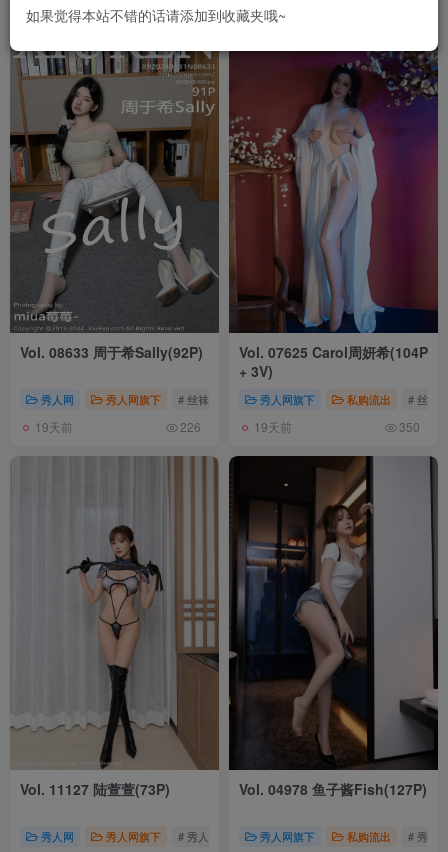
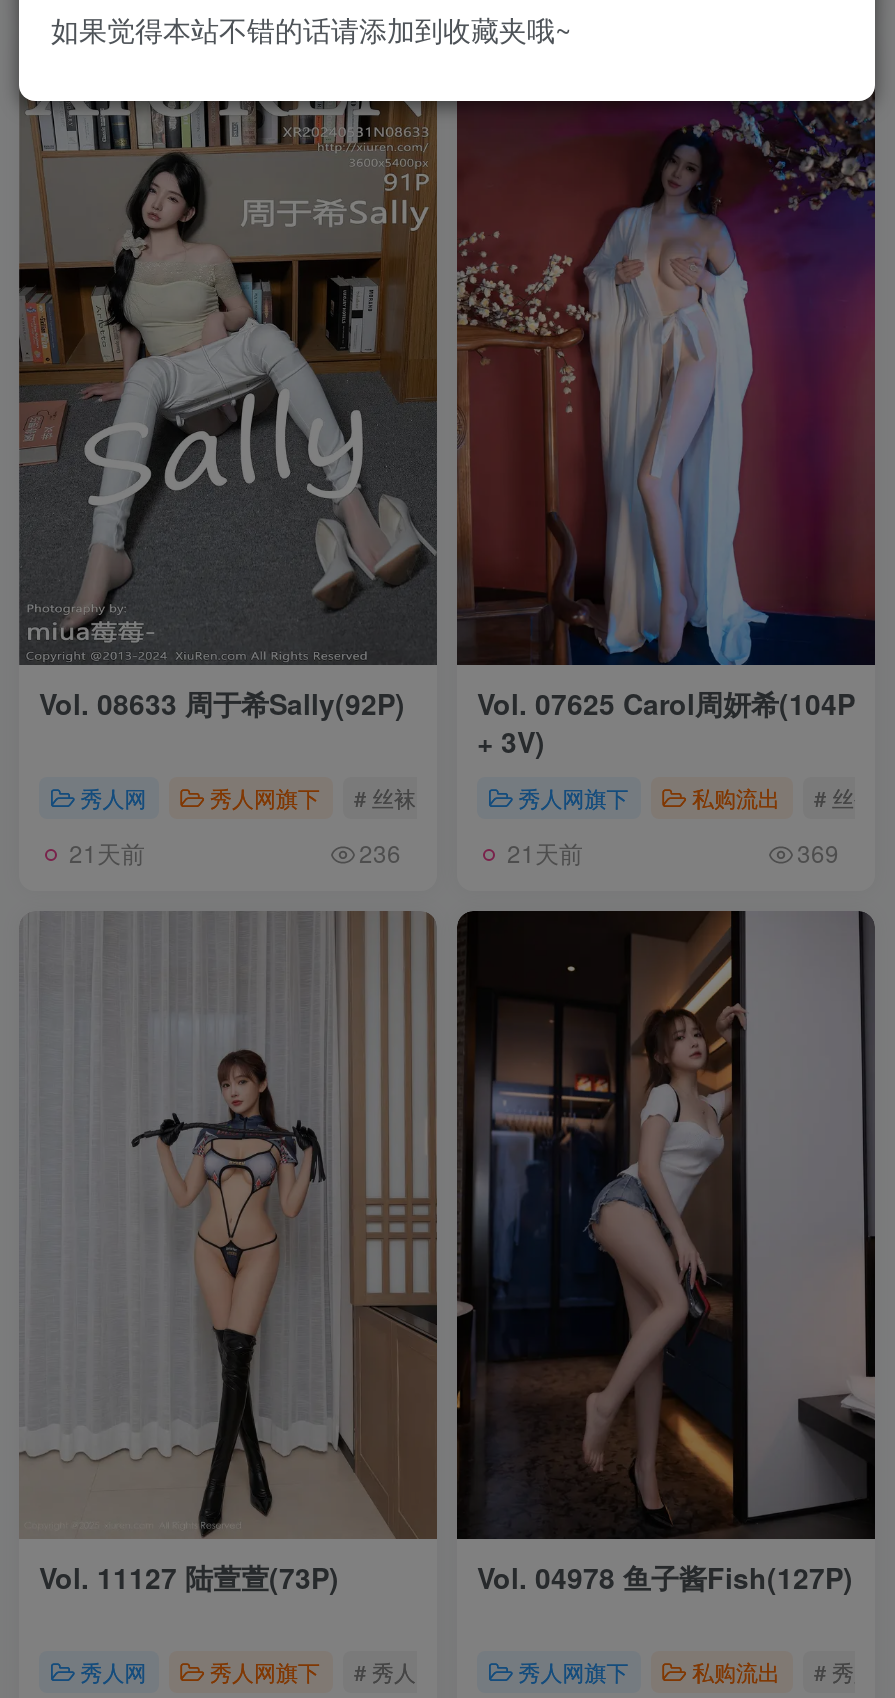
- 19天前
+ 21天前

- 226
+ 236

- 19天前
+ 21天前

- 350
+ 369
